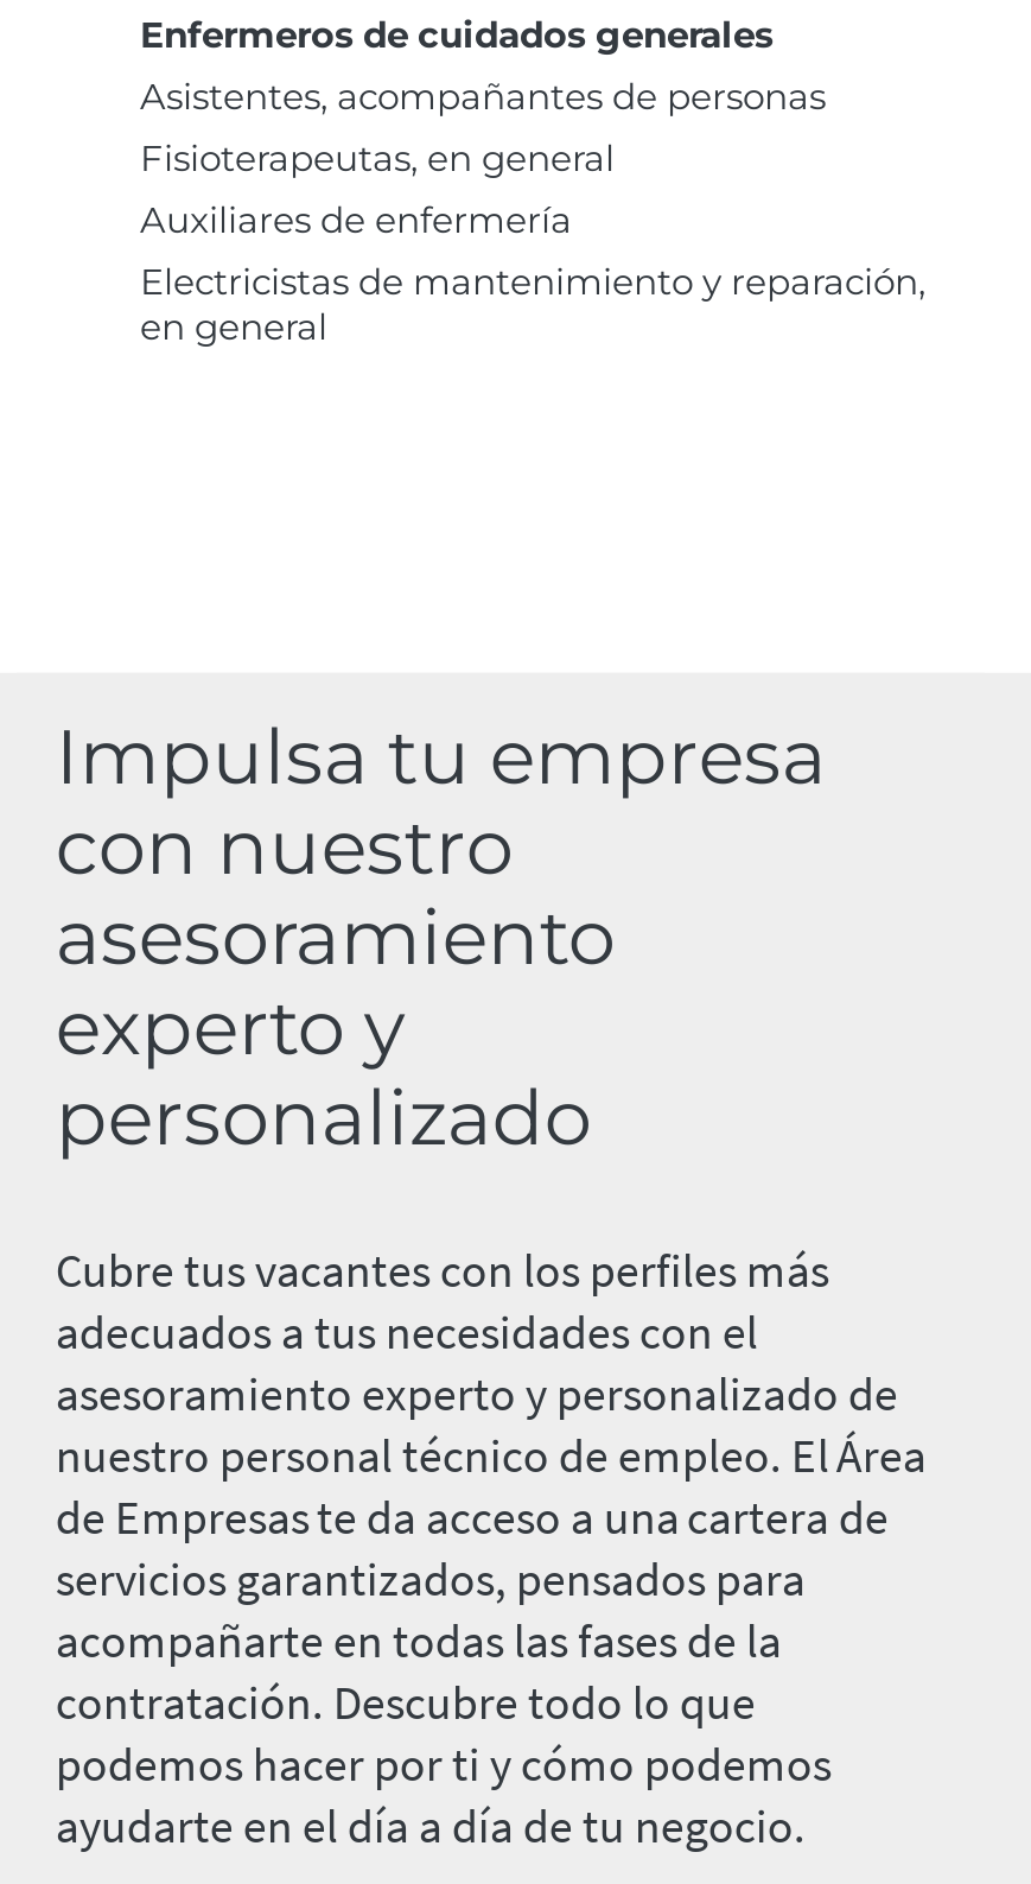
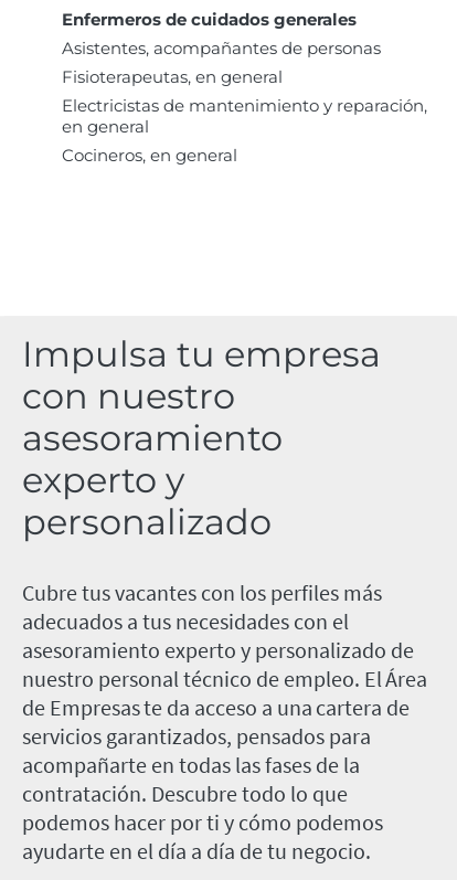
- Auxiliares de enfermería

moved up: Electricistas de mantenimiento y reparación, | en general

+ Cocineros, en general
